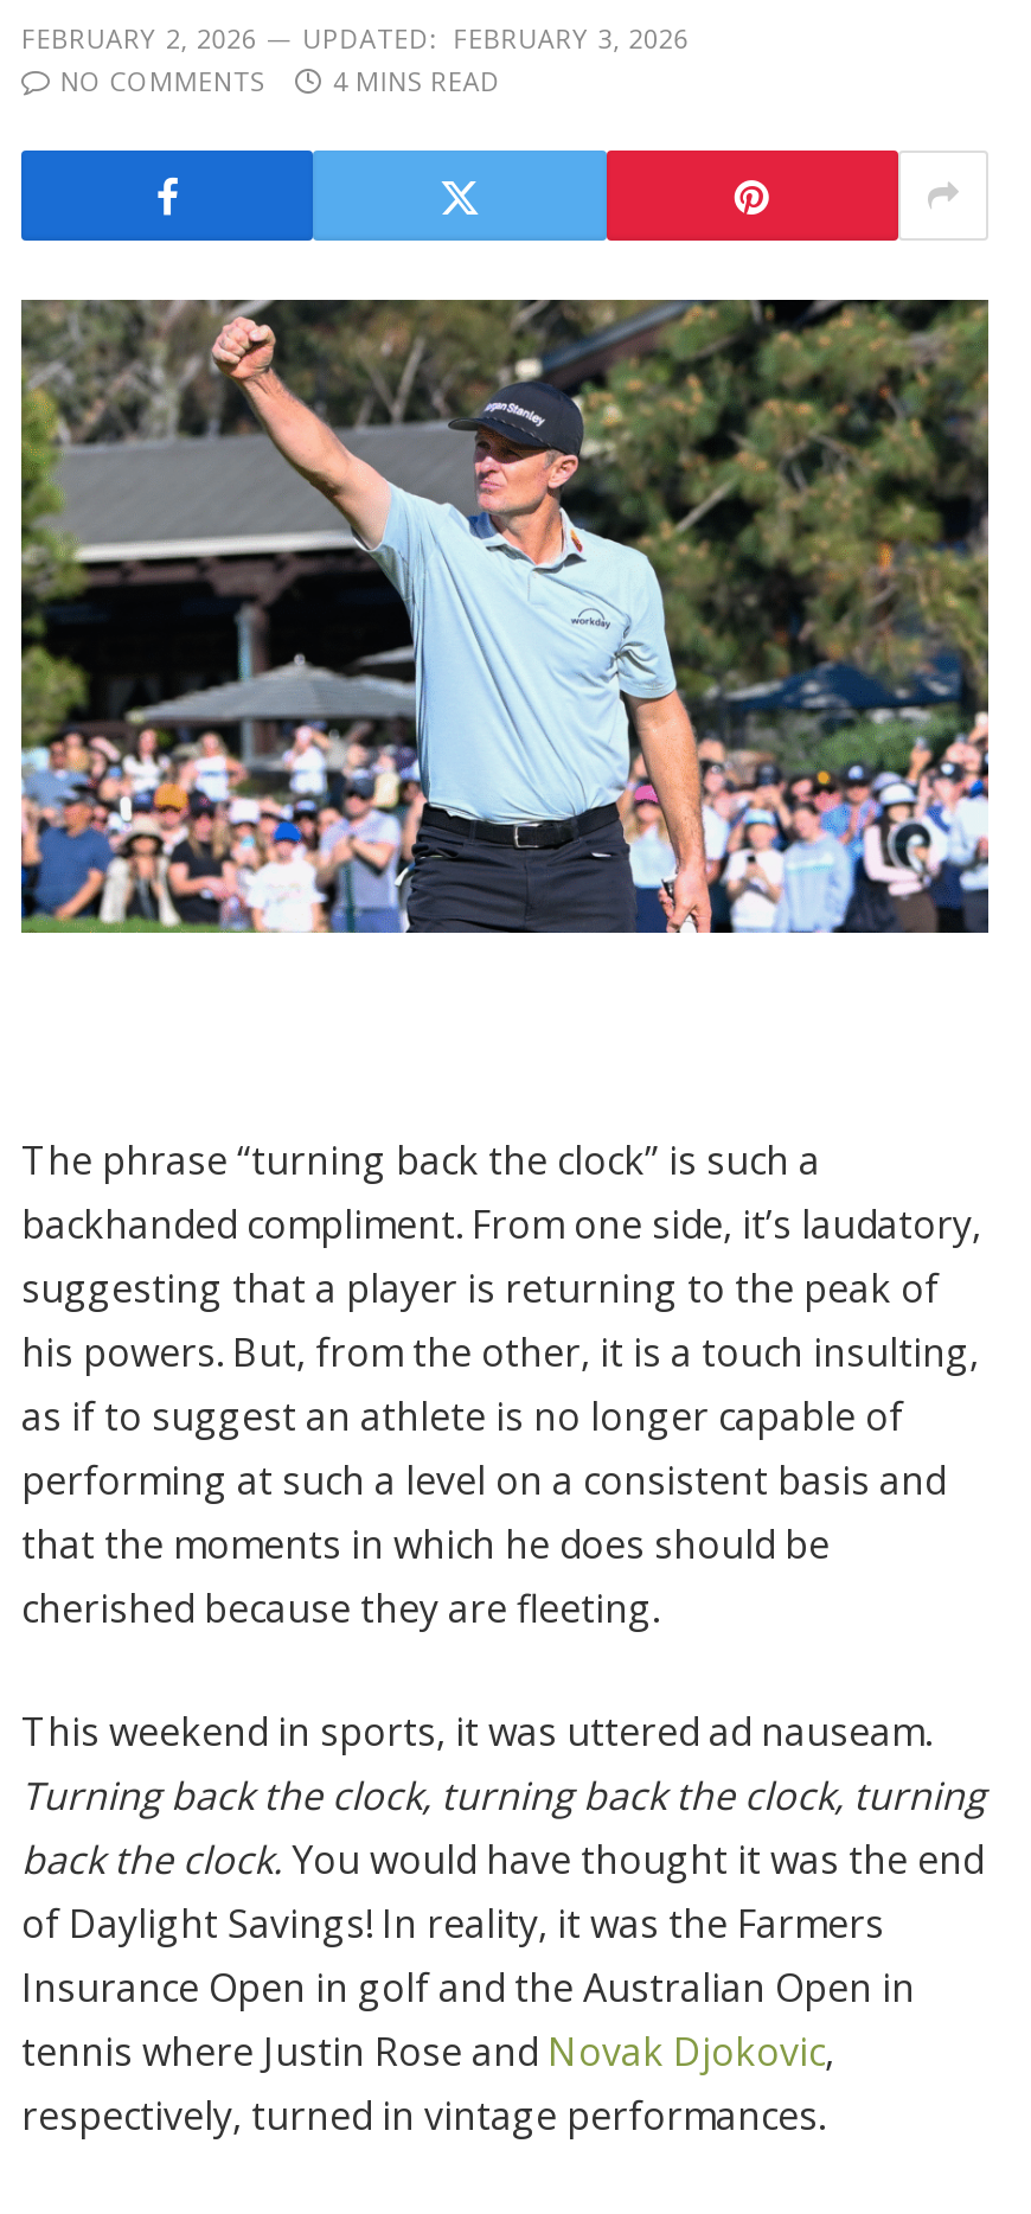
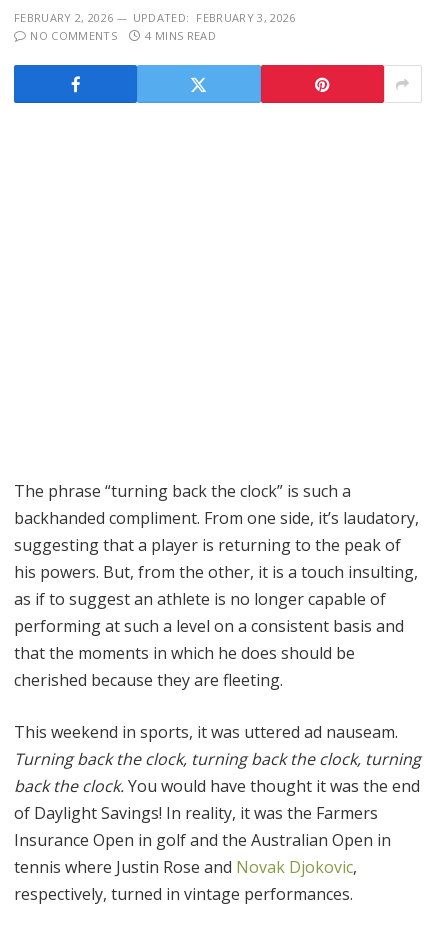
- [image]
